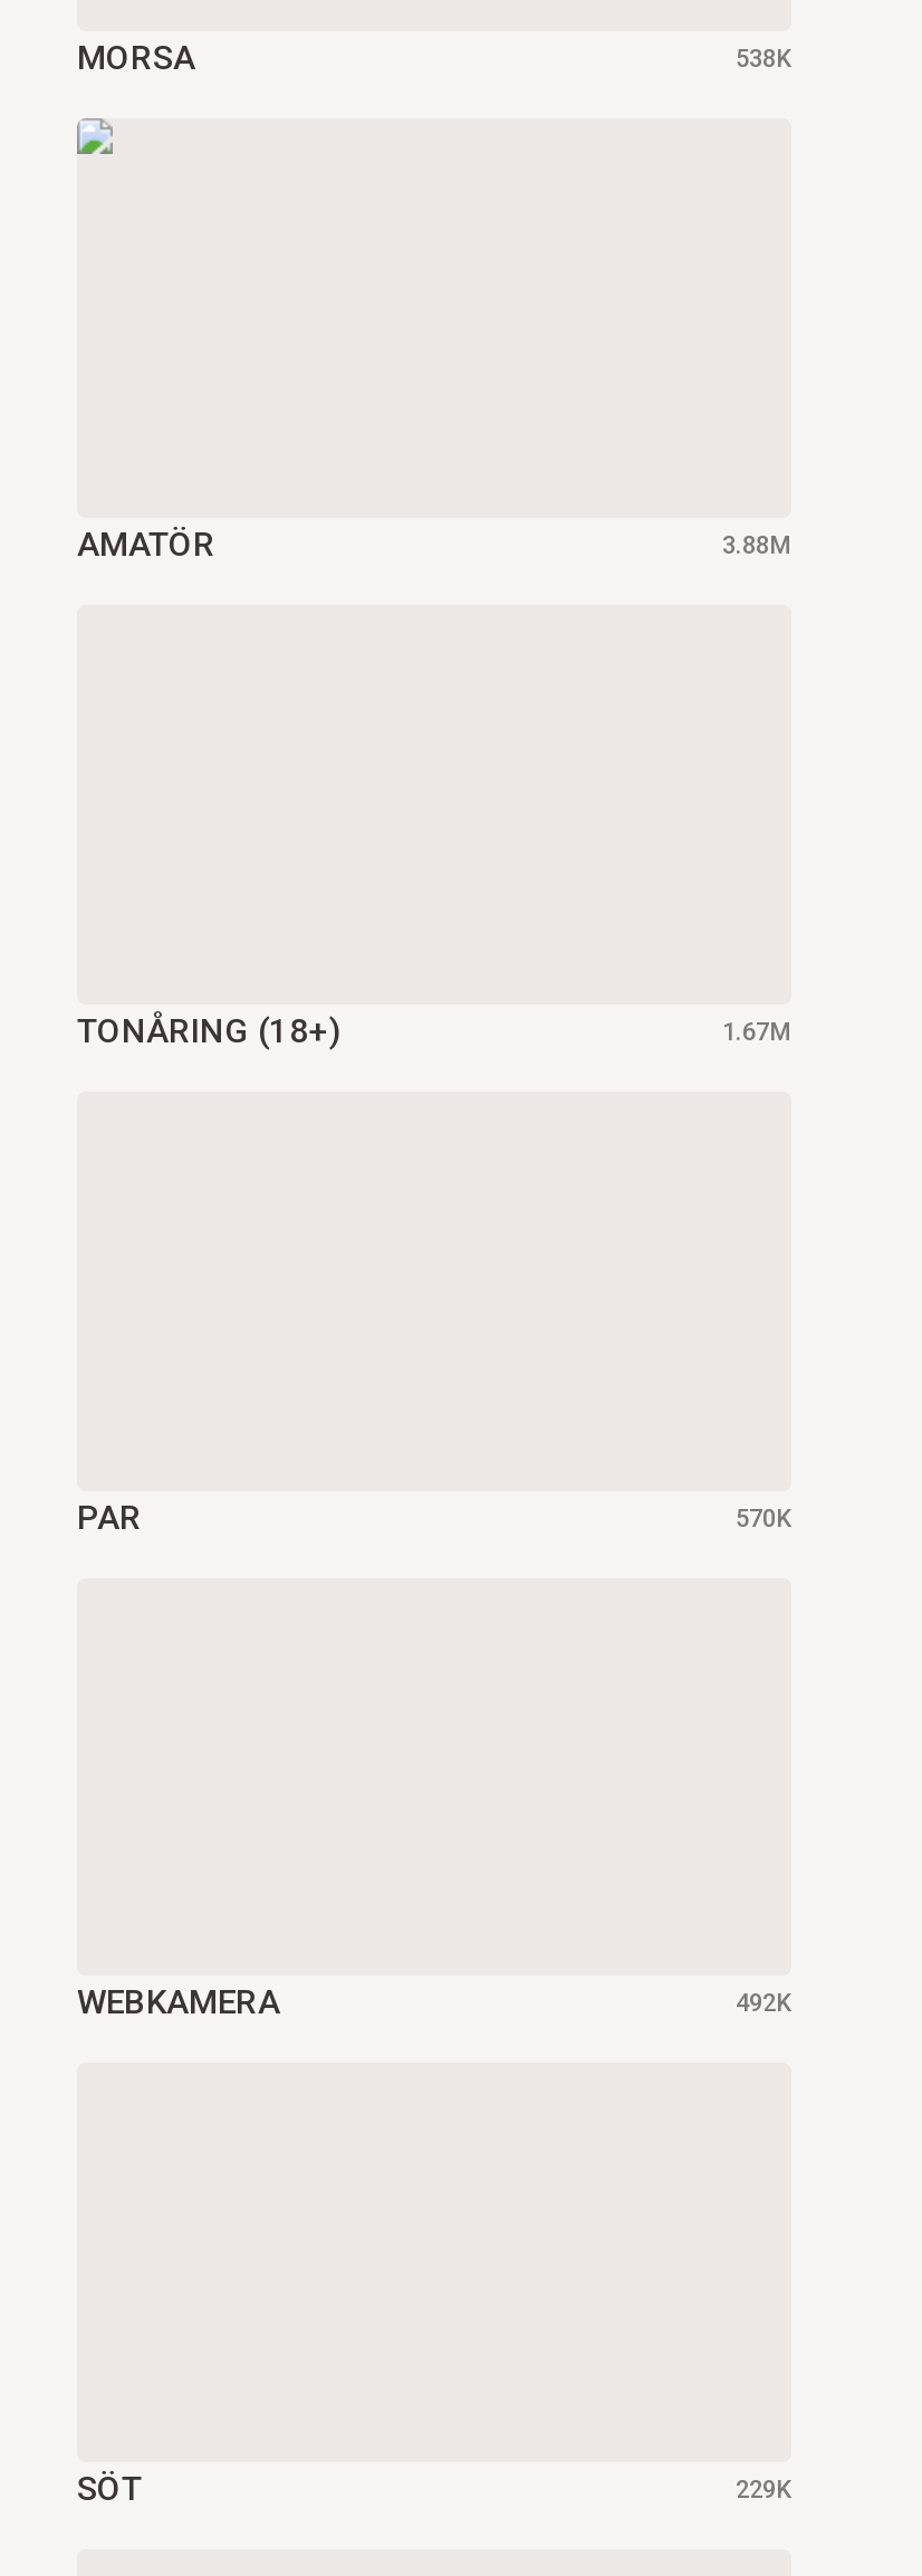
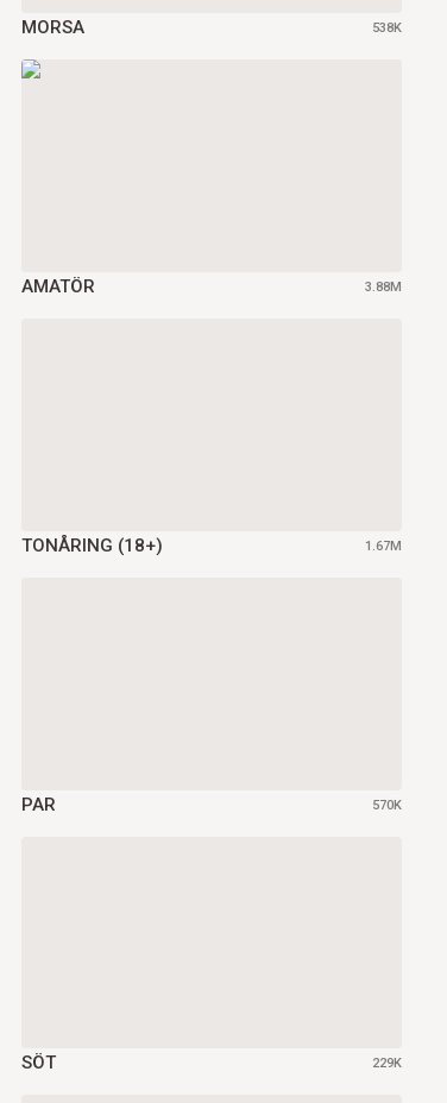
- WEBKAMERA
- 492K
